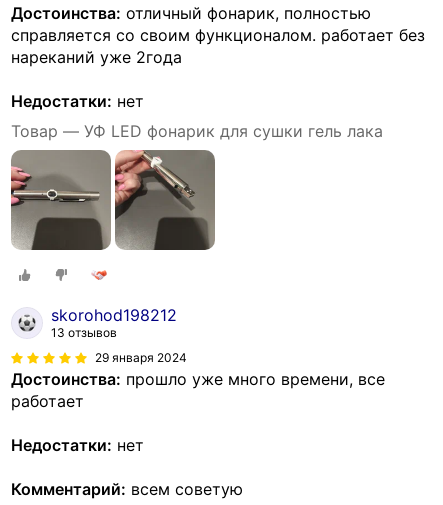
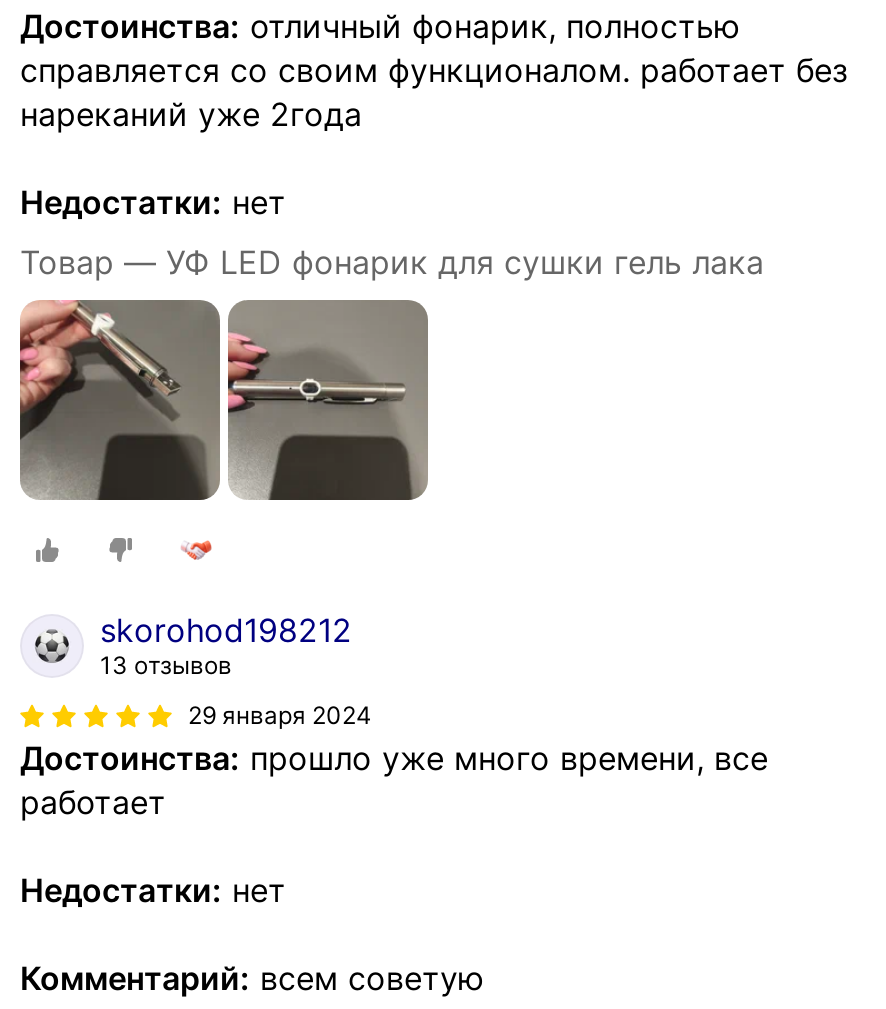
- [image]
+ [image]

- [image]
+ [image]
